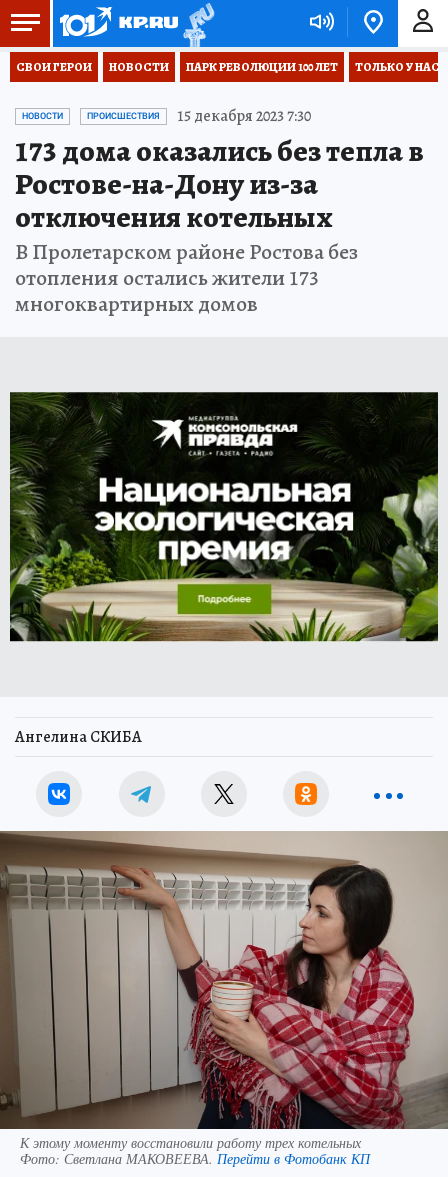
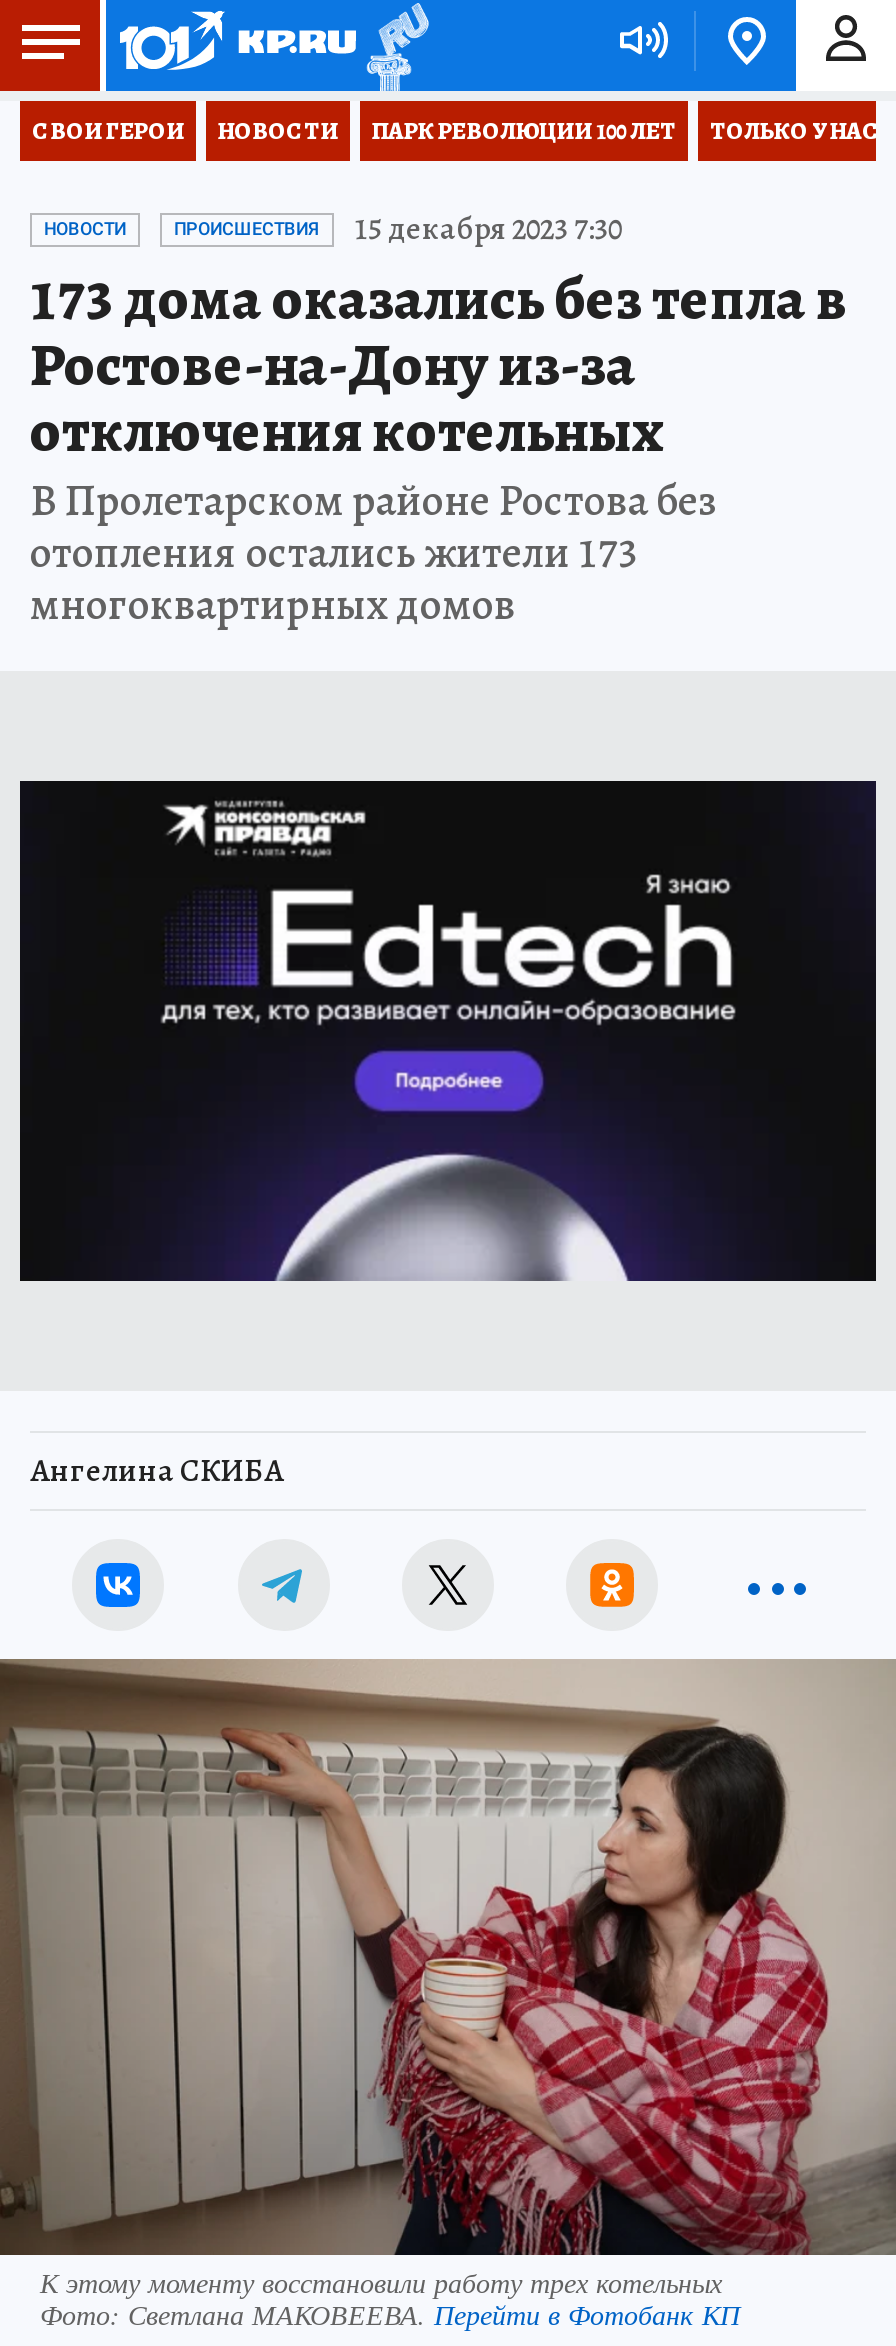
- [image]
+ [image]
